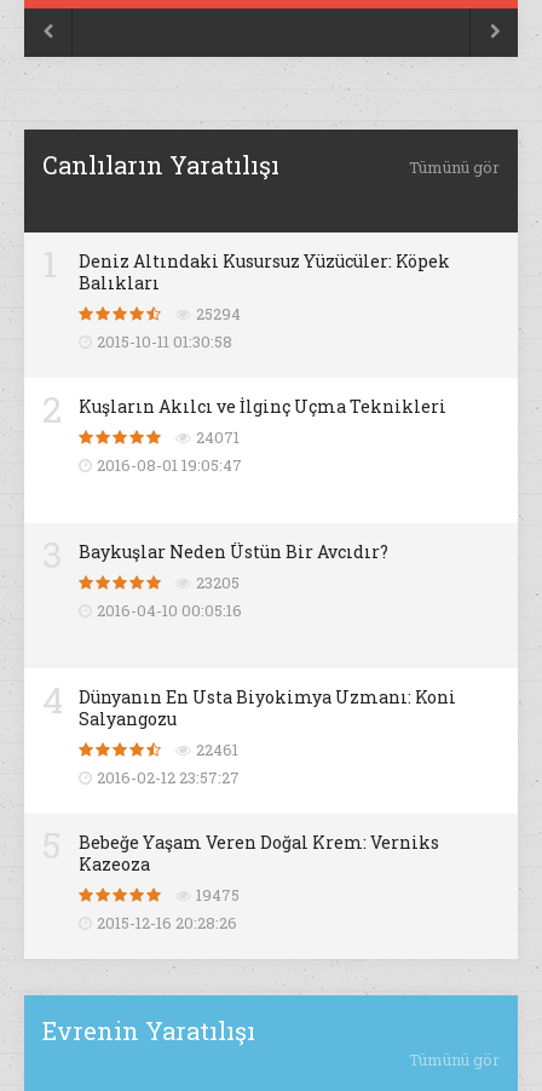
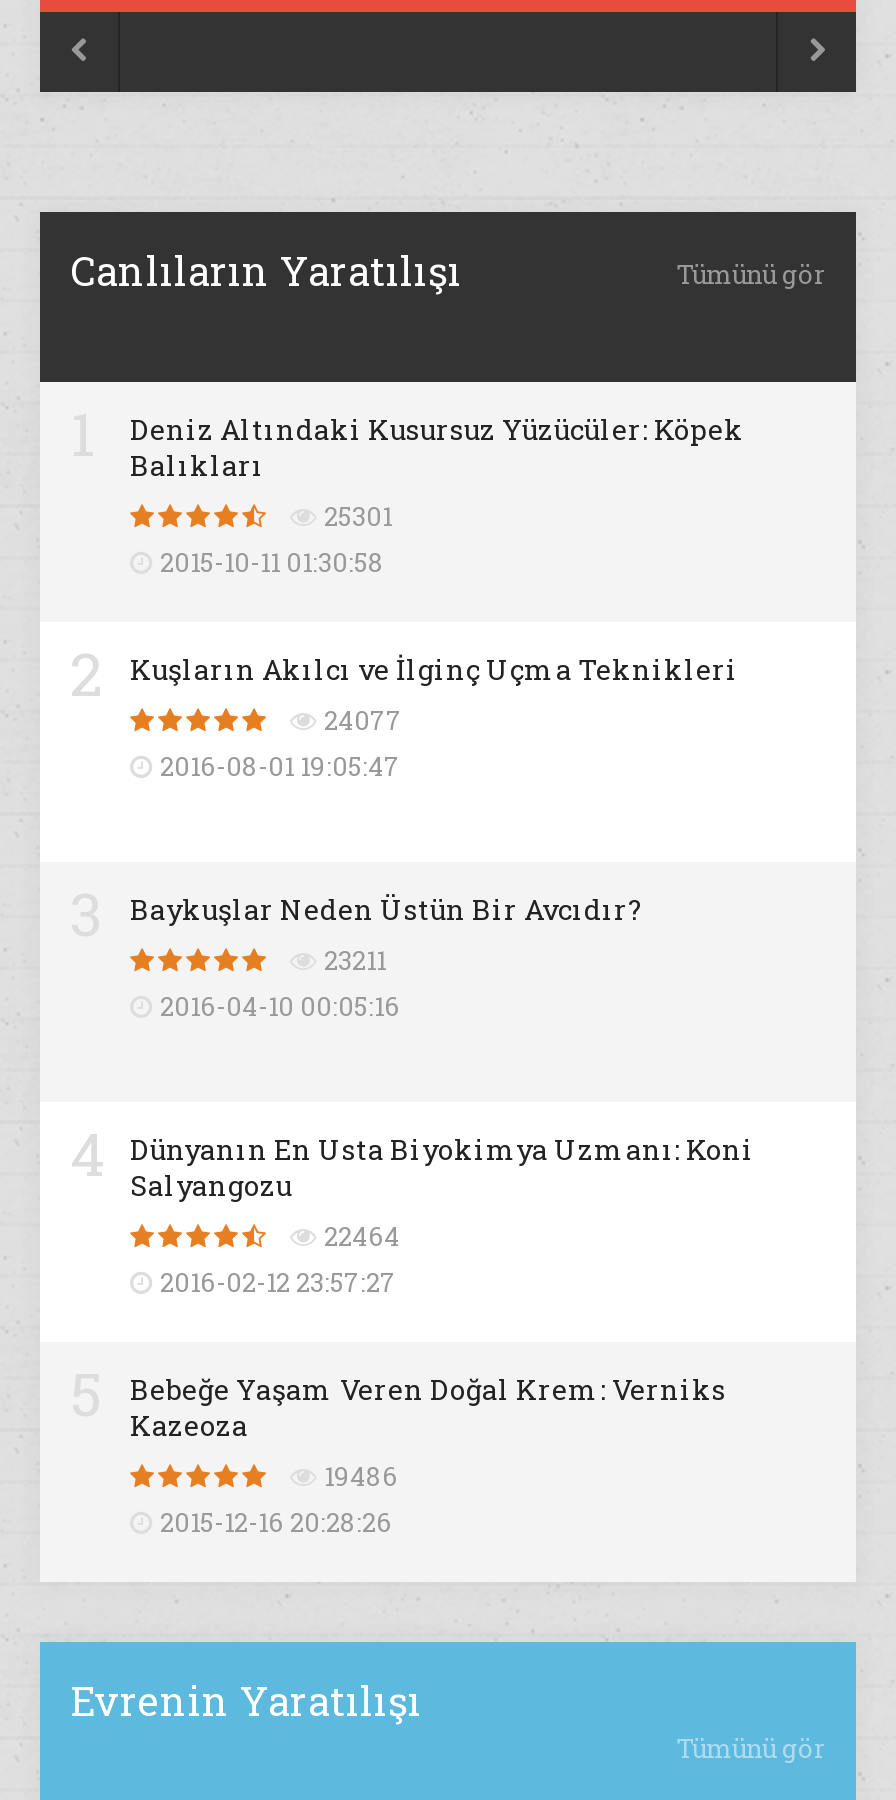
- 25294
+ 25301

- 24071
+ 24077

- 23205
+ 23211

- 22461
+ 22464

- 19475
+ 19486
